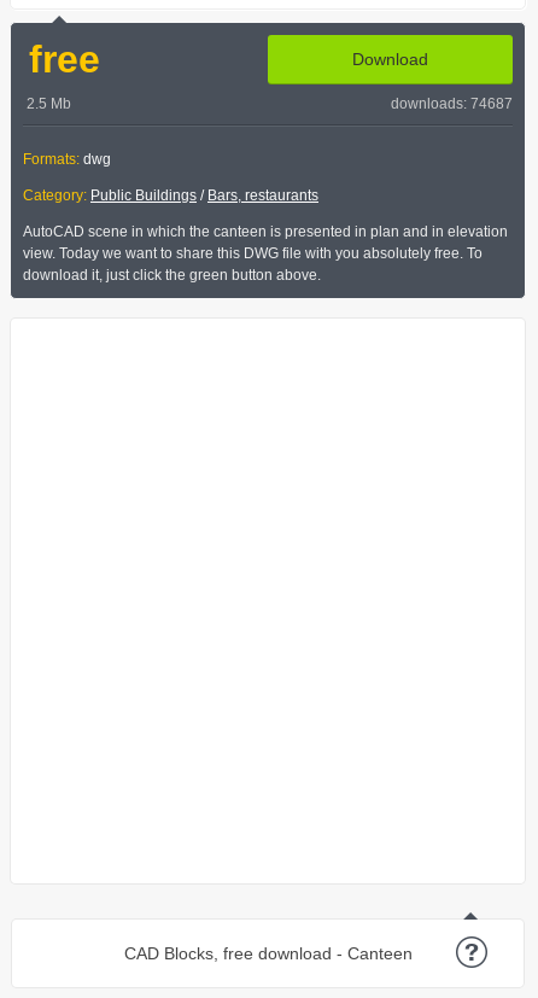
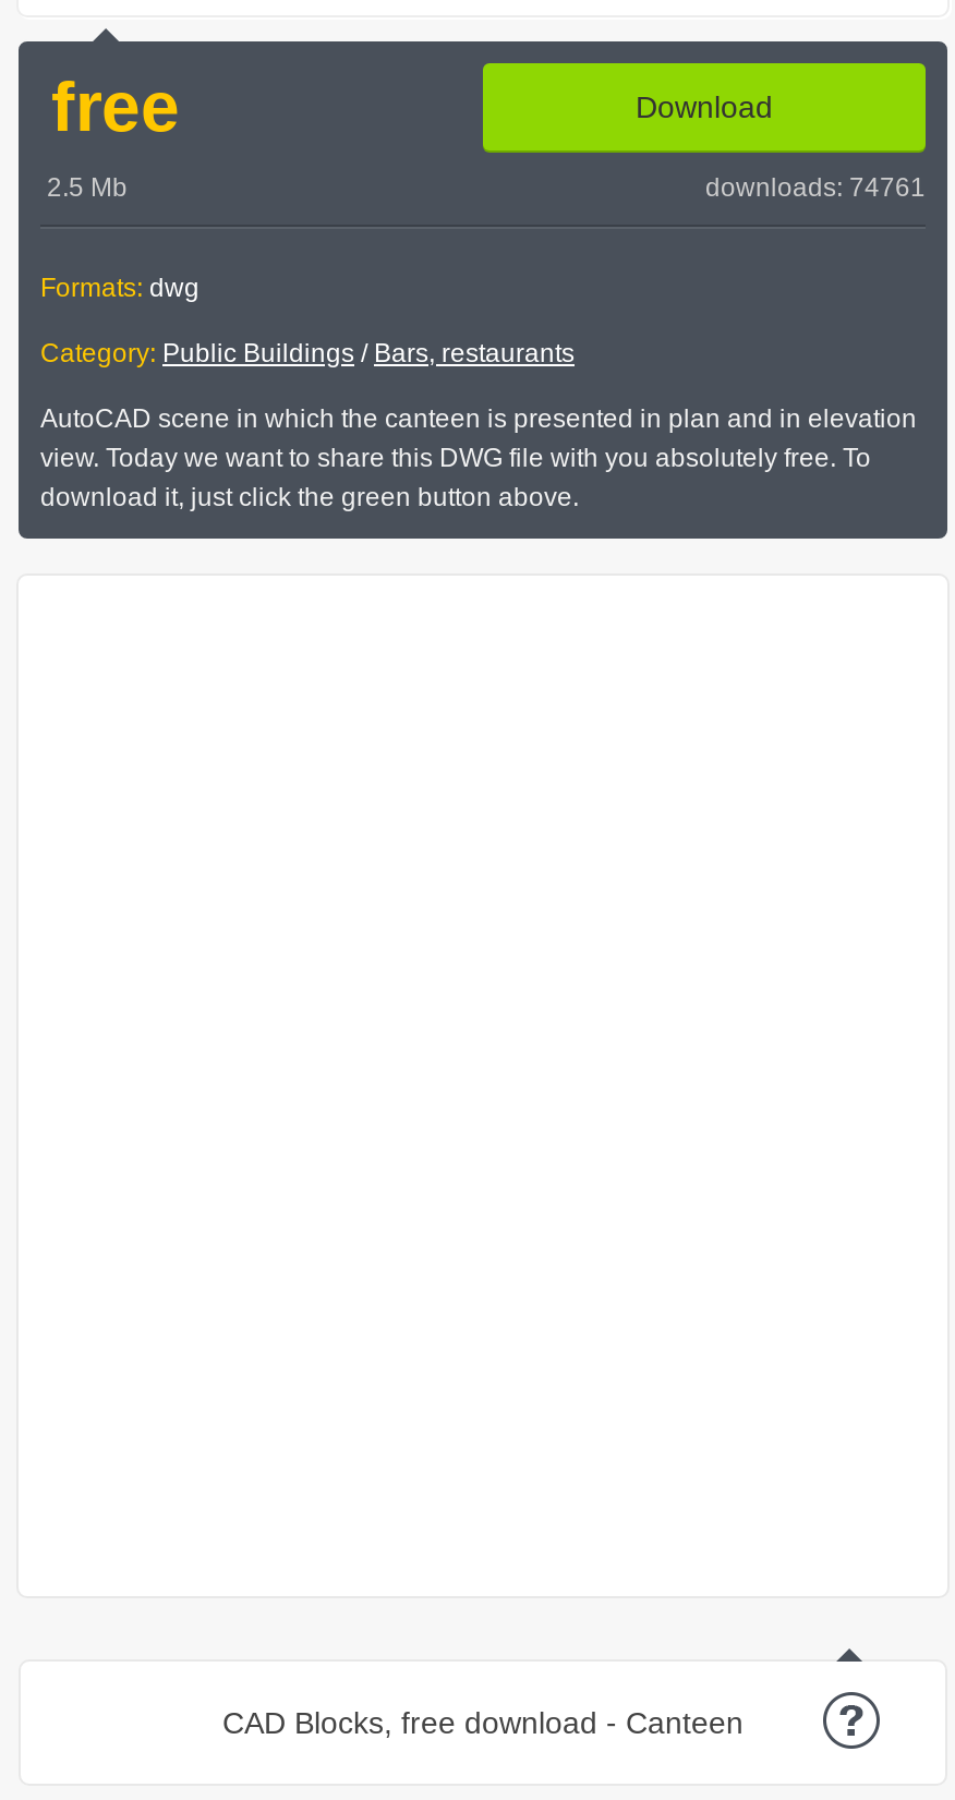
- downloads: 74687
+ downloads: 74761
